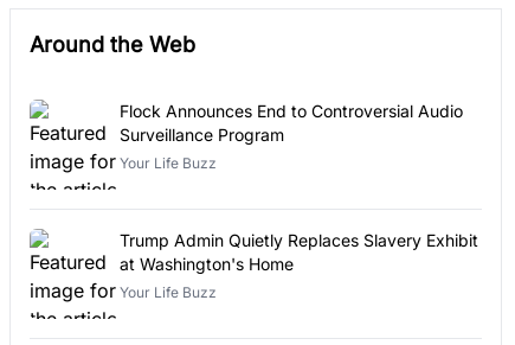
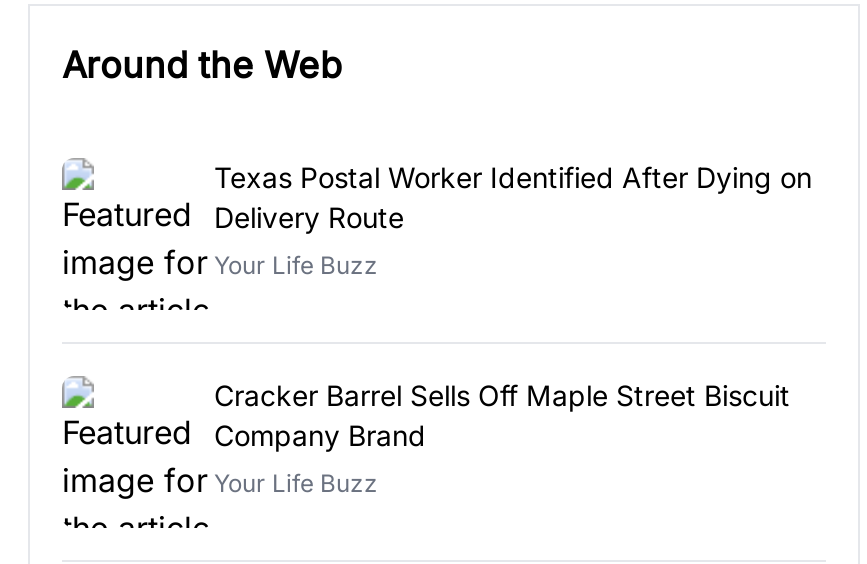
- Flock Announces End to Controversial Audio
- Surveillance Program
+ Texas Postal Worker Identified After Dying on
+ Delivery Route

- Trump Admin Quietly Replaces Slavery Exhibit
- at Washington's Home
+ Cracker Barrel Sells Off Maple Street Biscuit
+ Company Brand
